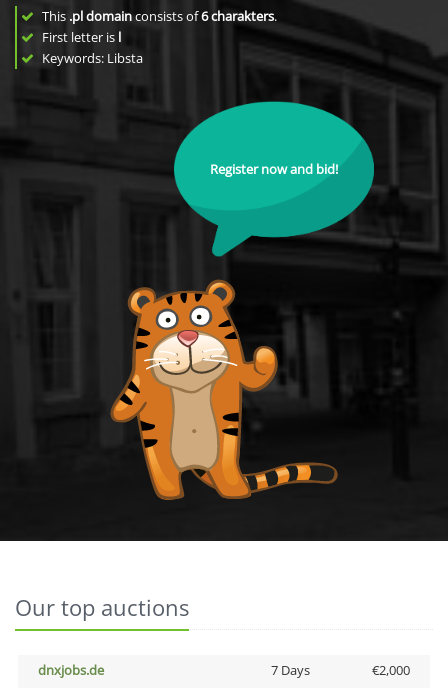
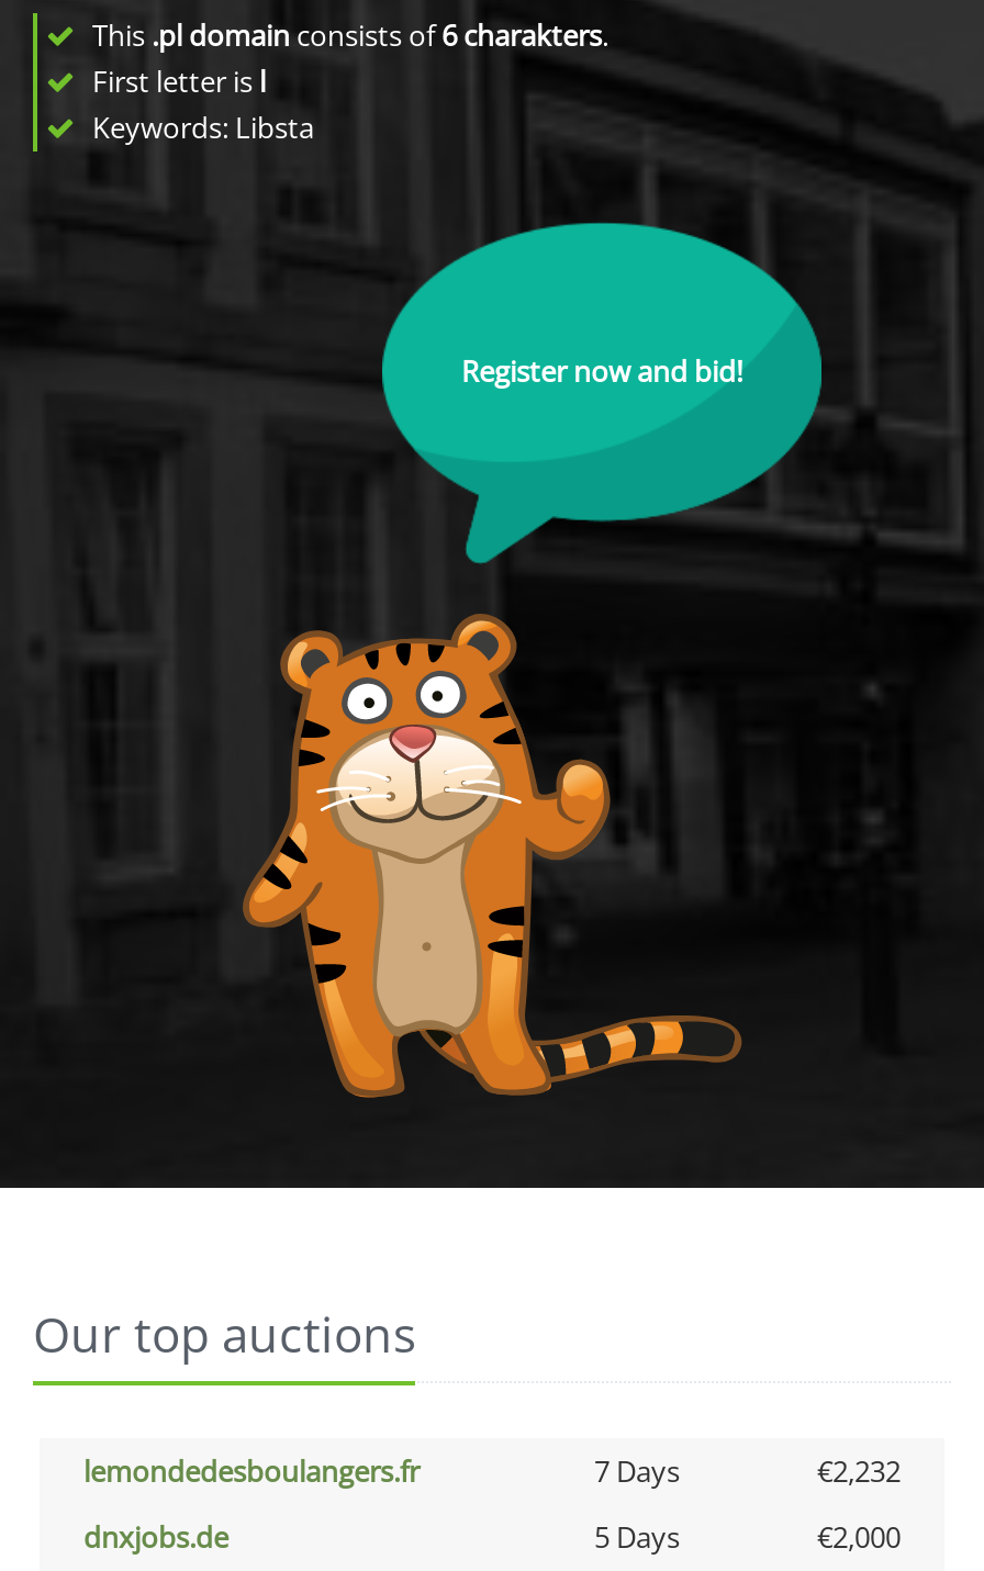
+ lemondedesboulangers.fr
+ 7 Days
+ €2,232

- 7 Days
+ 5 Days
